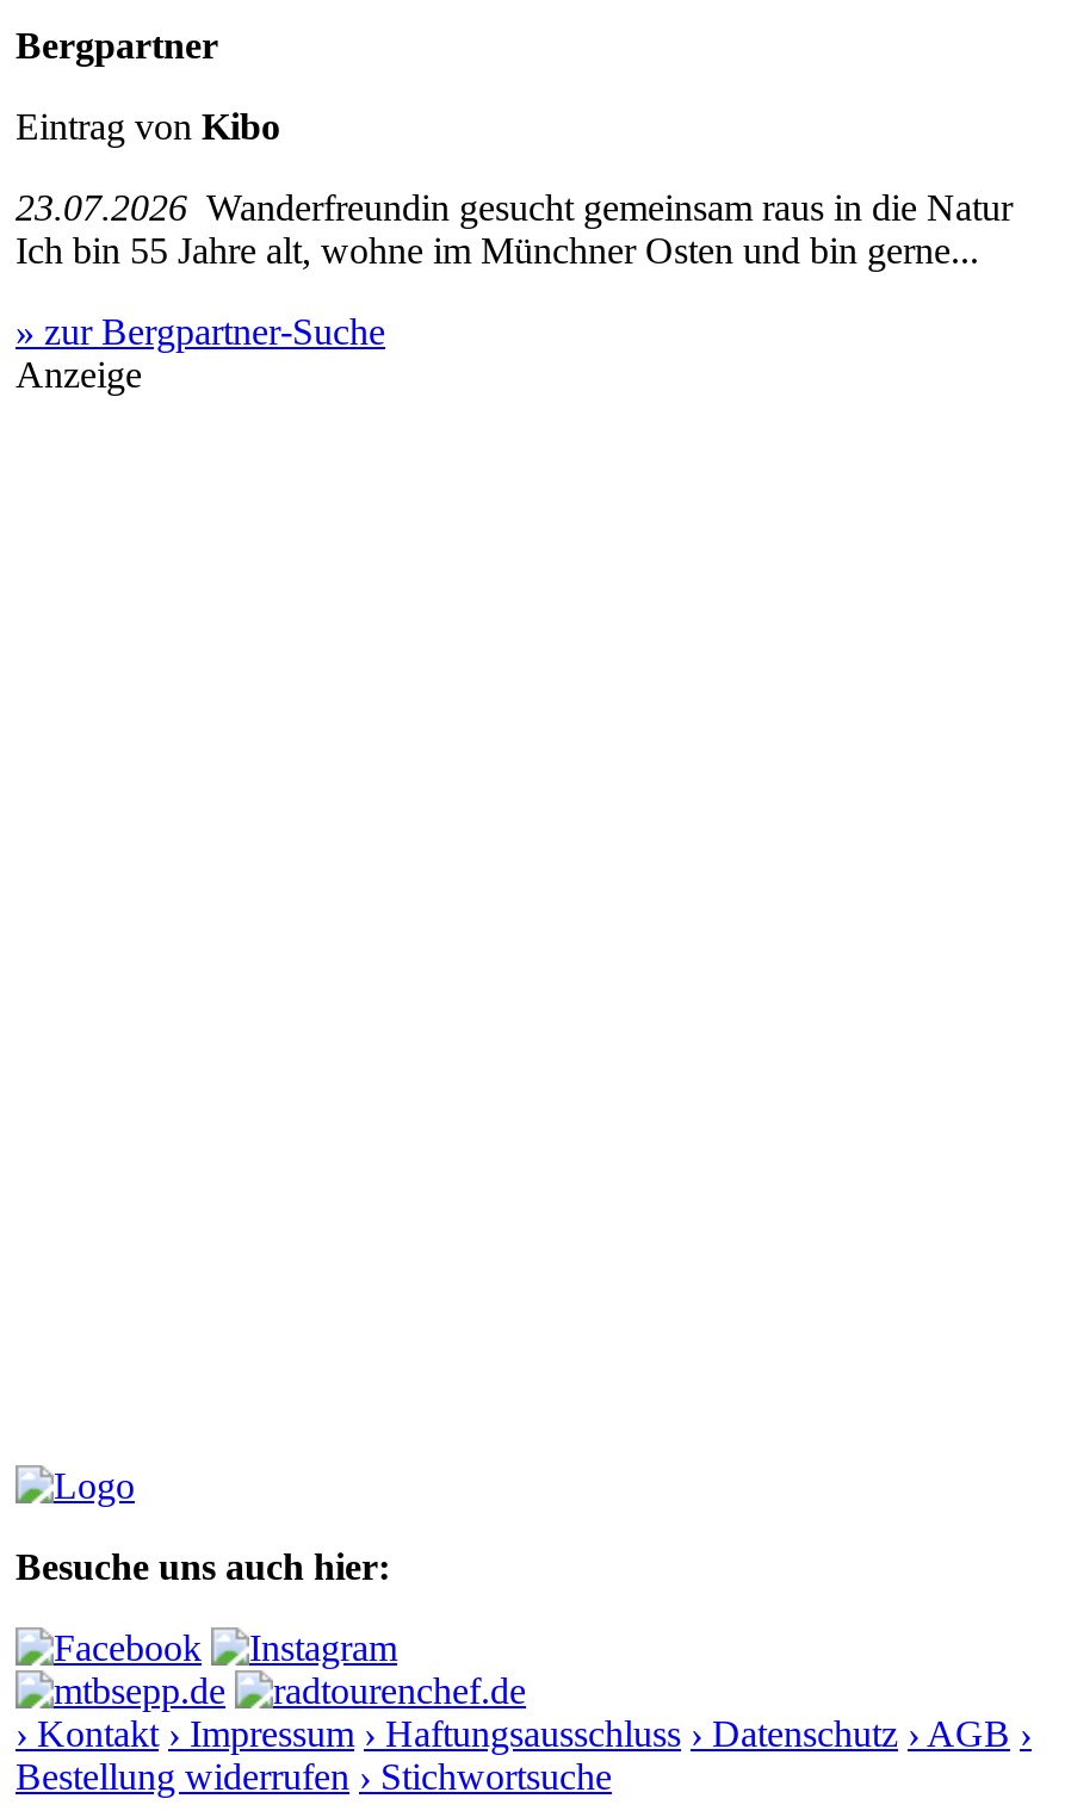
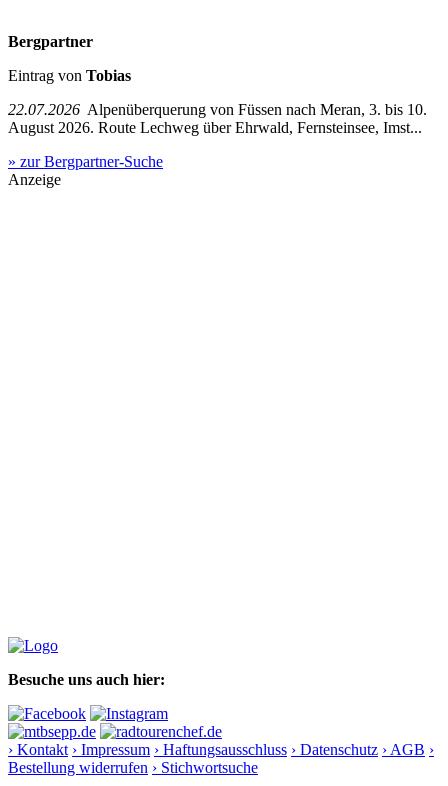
- Eintrag von Kibo
+ Eintrag von Tobias

- 23.07.2026 Wanderfreundin gesucht gemeinsam raus in die Natur
- Ich bin 55 Jahre alt, wohne im Münchner Osten und bin gerne...
+ 22.07.2026 Alpenüberquerung von Füssen nach Meran, 3. bis 10.
+ August 2026. Route Lechweg über Ehrwald, Fernsteinsee, Imst...
